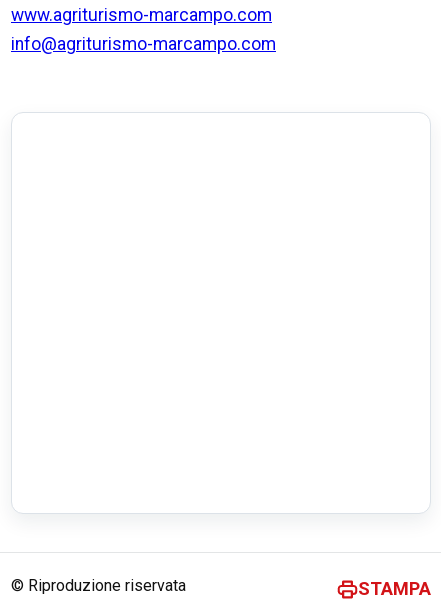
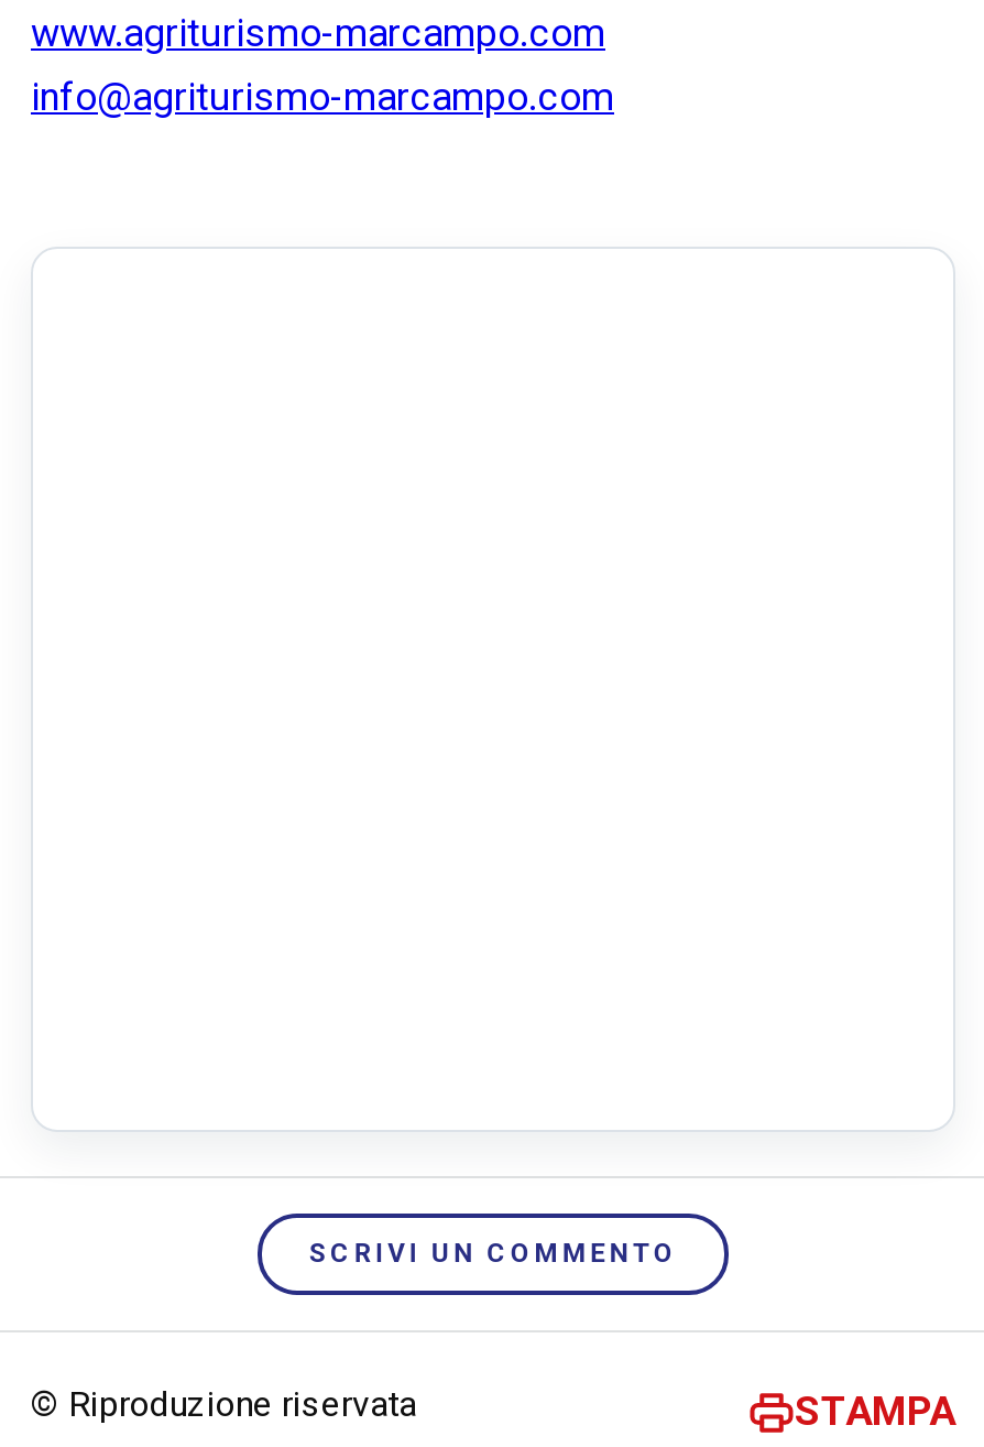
+ SCRIVI UN COMMENTO
